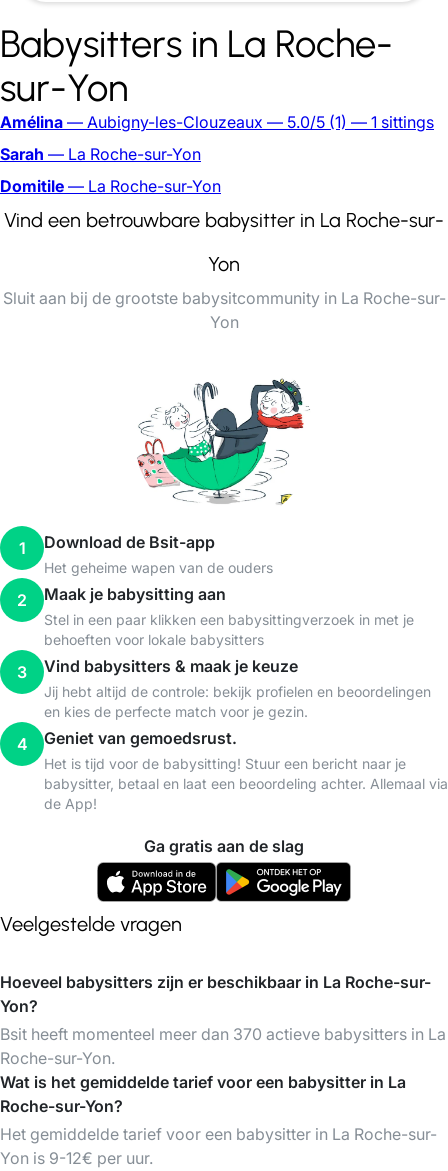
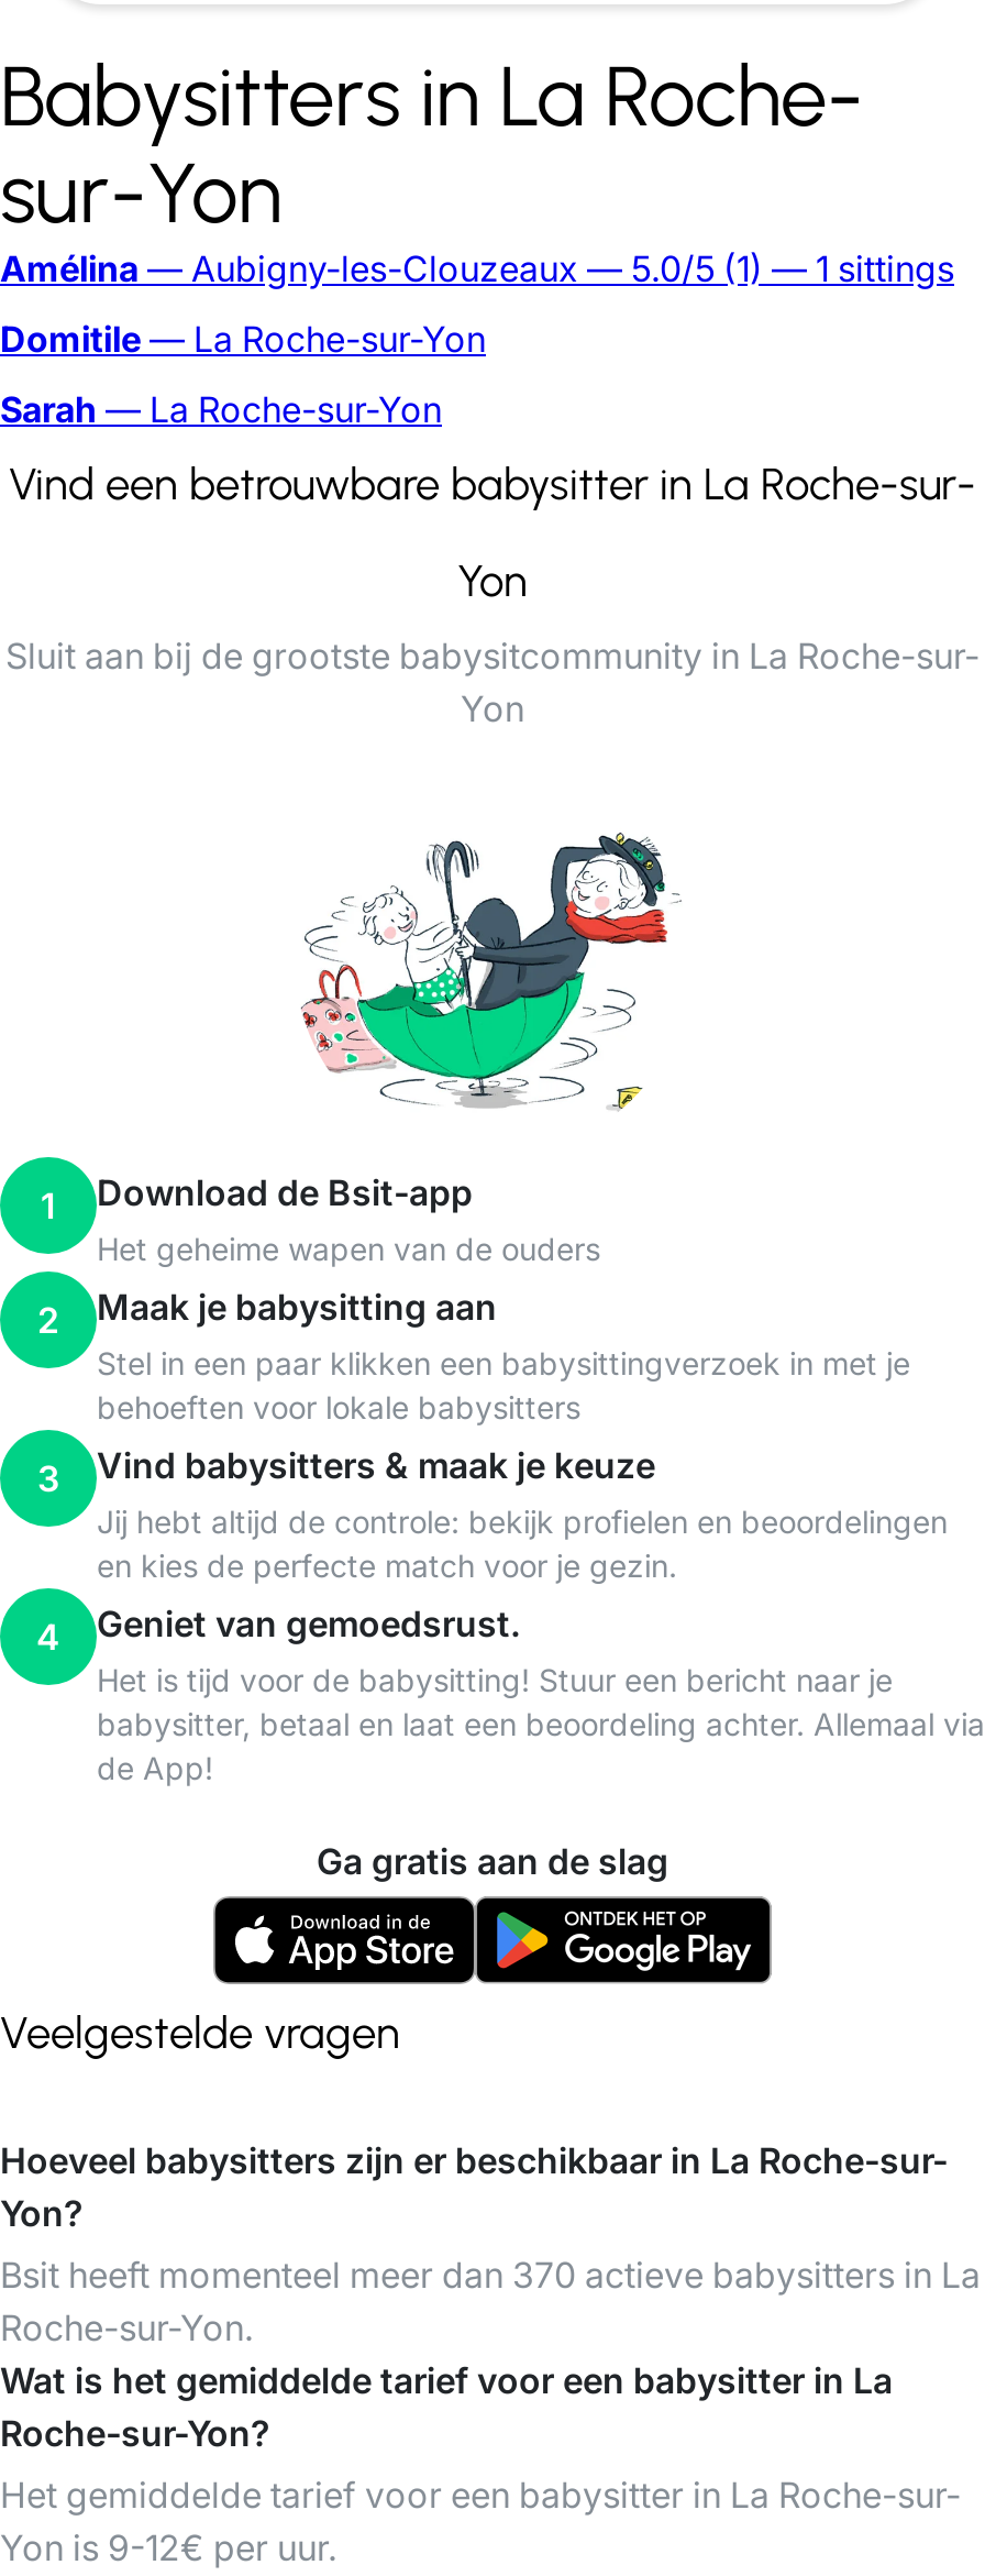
moved down: Sarah — La Roche-sur-Yon

moved up: Domitile — La Roche-sur-Yon
